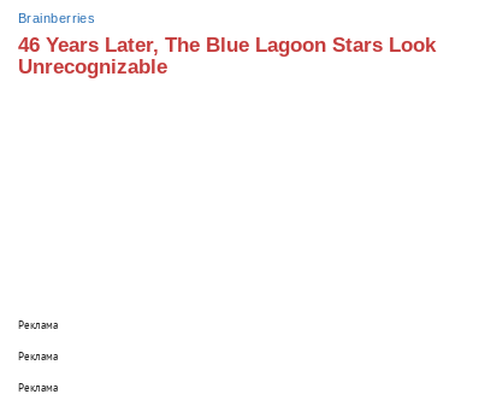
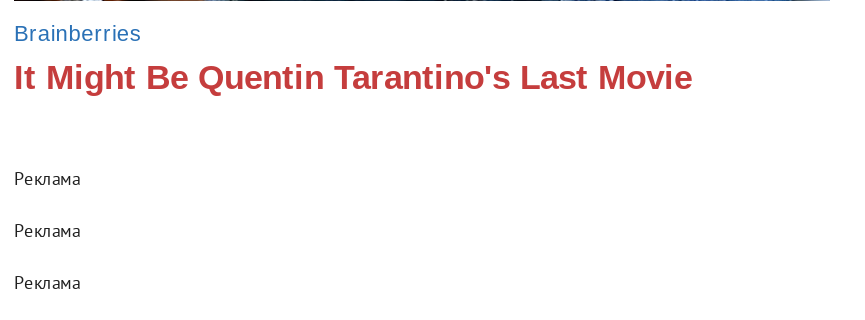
- 46 Years Later, The Blue Lagoon Stars Look
- Unrecognizable
+ It Might Be Quentin Tarantino's Last Movie
